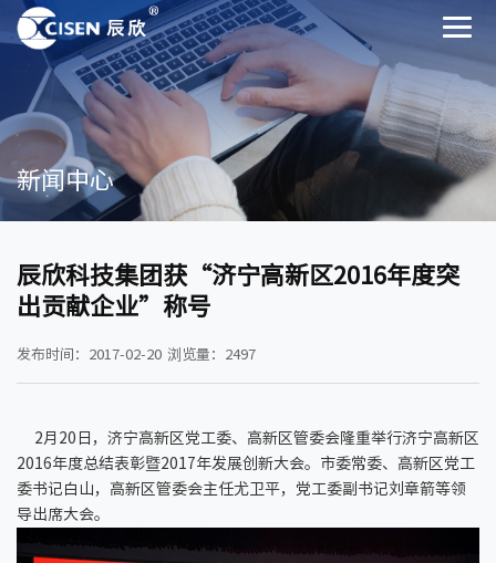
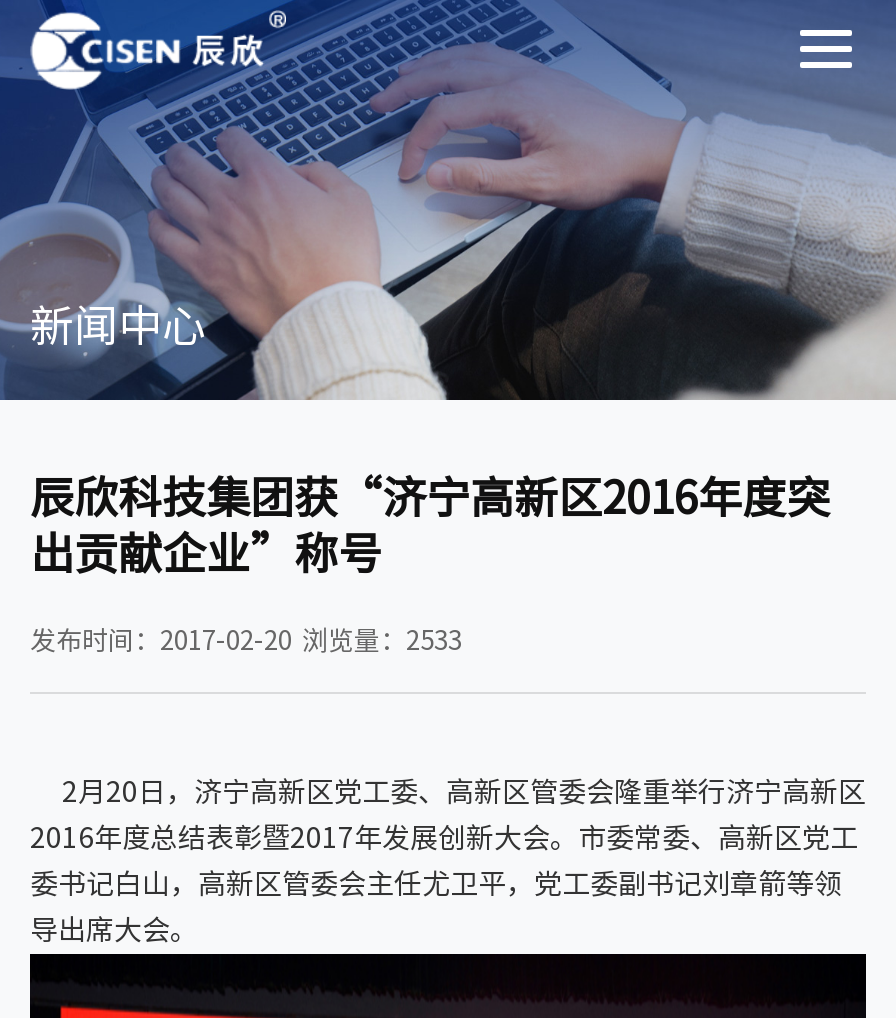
- 发布时间：2017-02-20 浏览量：2497
+ 发布时间：2017-02-20 浏览量：2533
